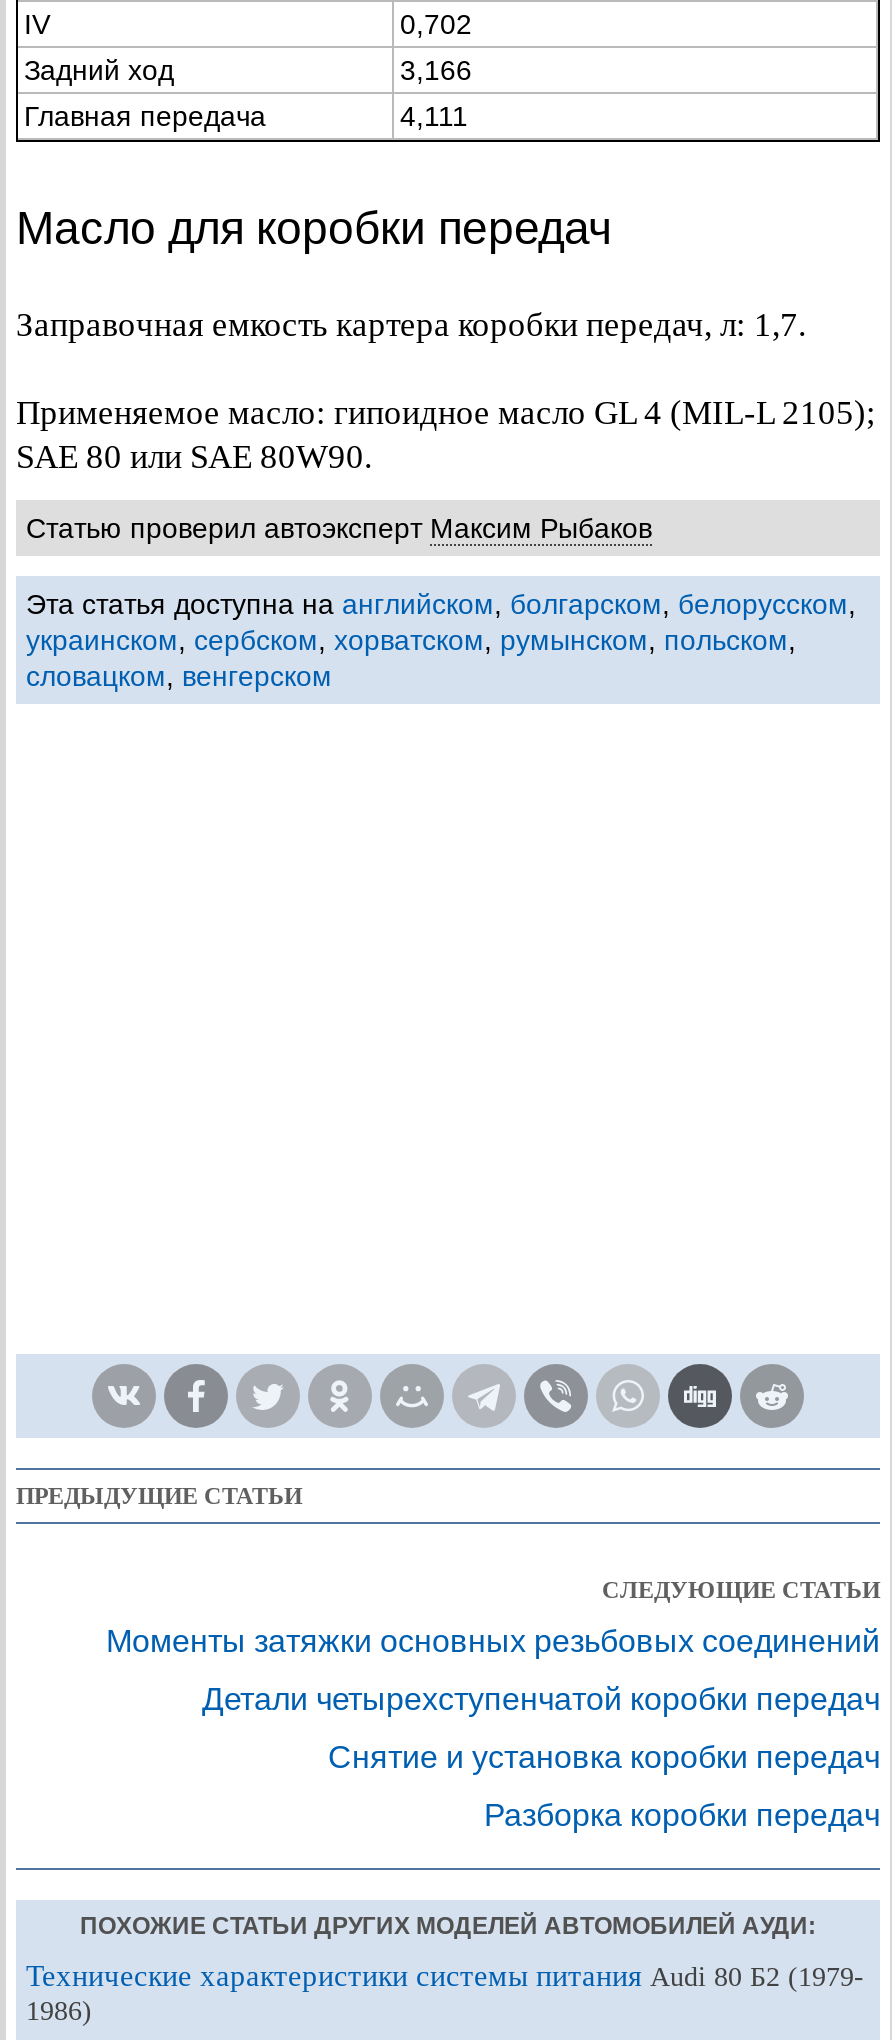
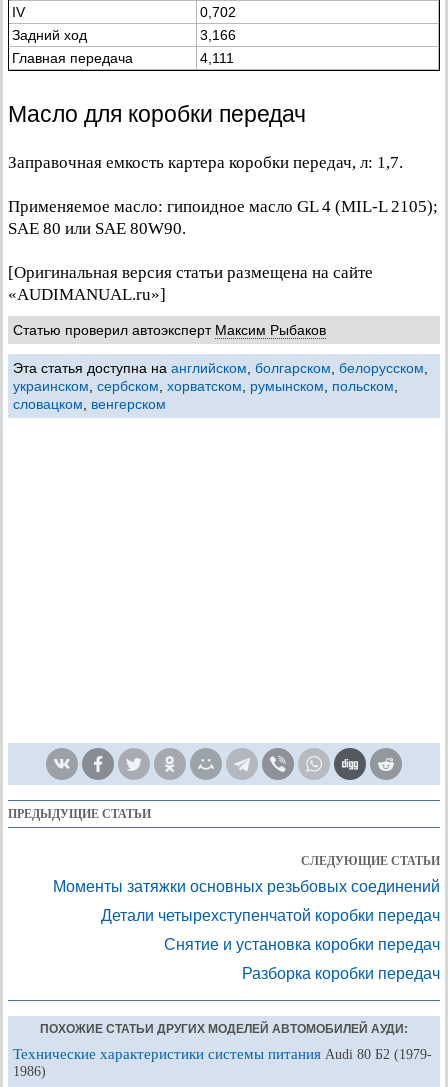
+ [Оригинальная версия статьи размещена на сайте
+ «AUDIMANUAL.ru»]
